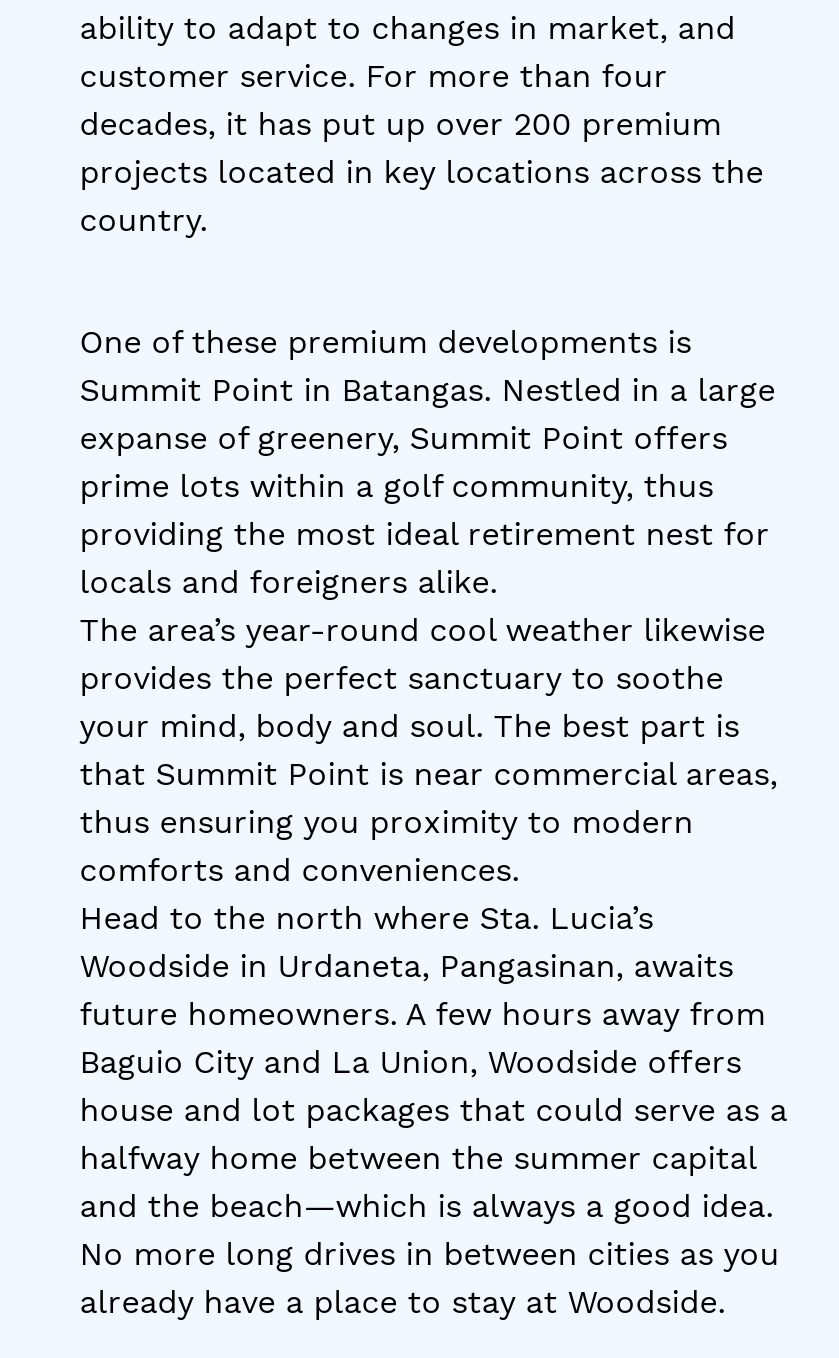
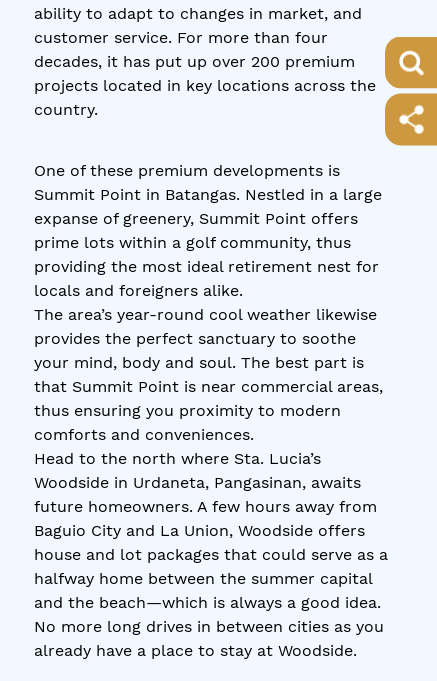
+ [image]
